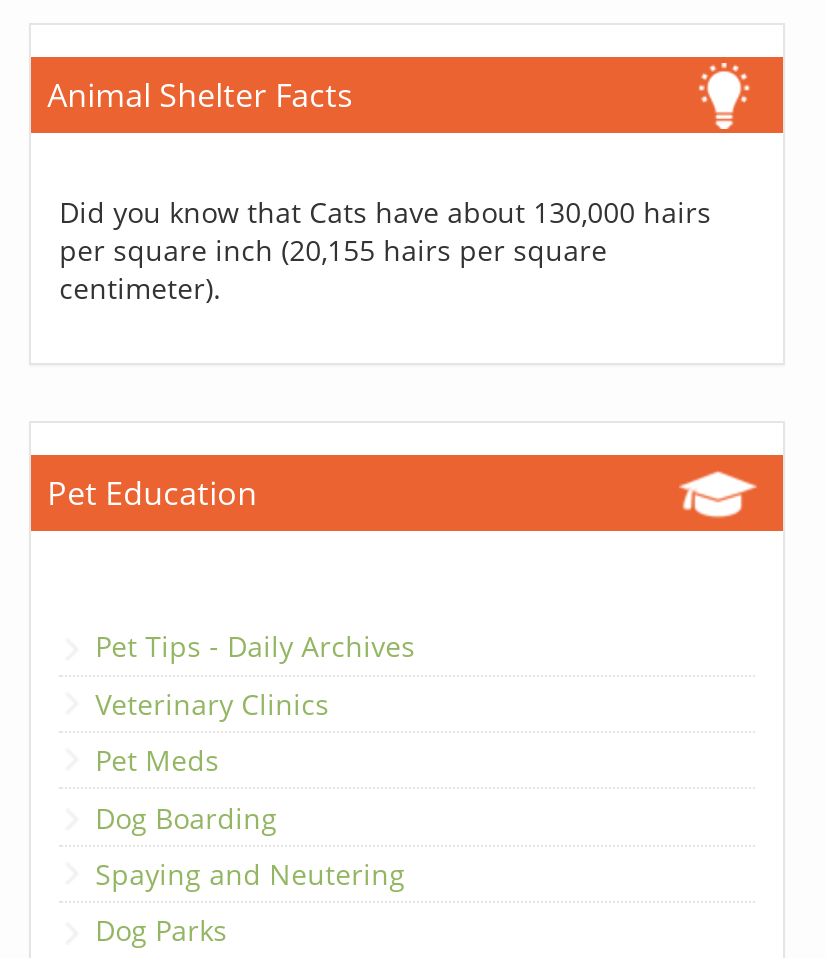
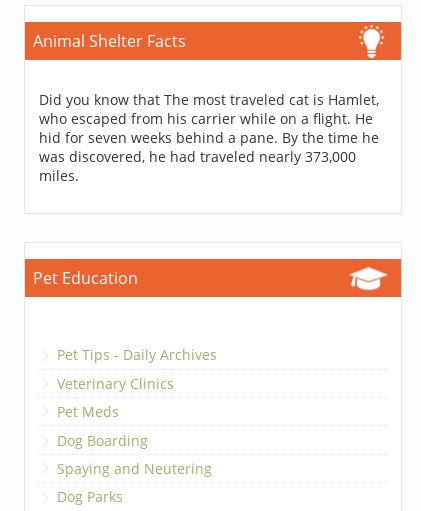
- Did you know that Cats have about 130,000 hairs
- per square inch (20,155 hairs per square
- centimeter).
+ Did you know that The most traveled cat is Hamlet,
+ who escaped from his carrier while on a flight. He
+ hid for seven weeks behind a pane. By the time he
+ was discovered, he had traveled nearly 373,000
+ miles.
